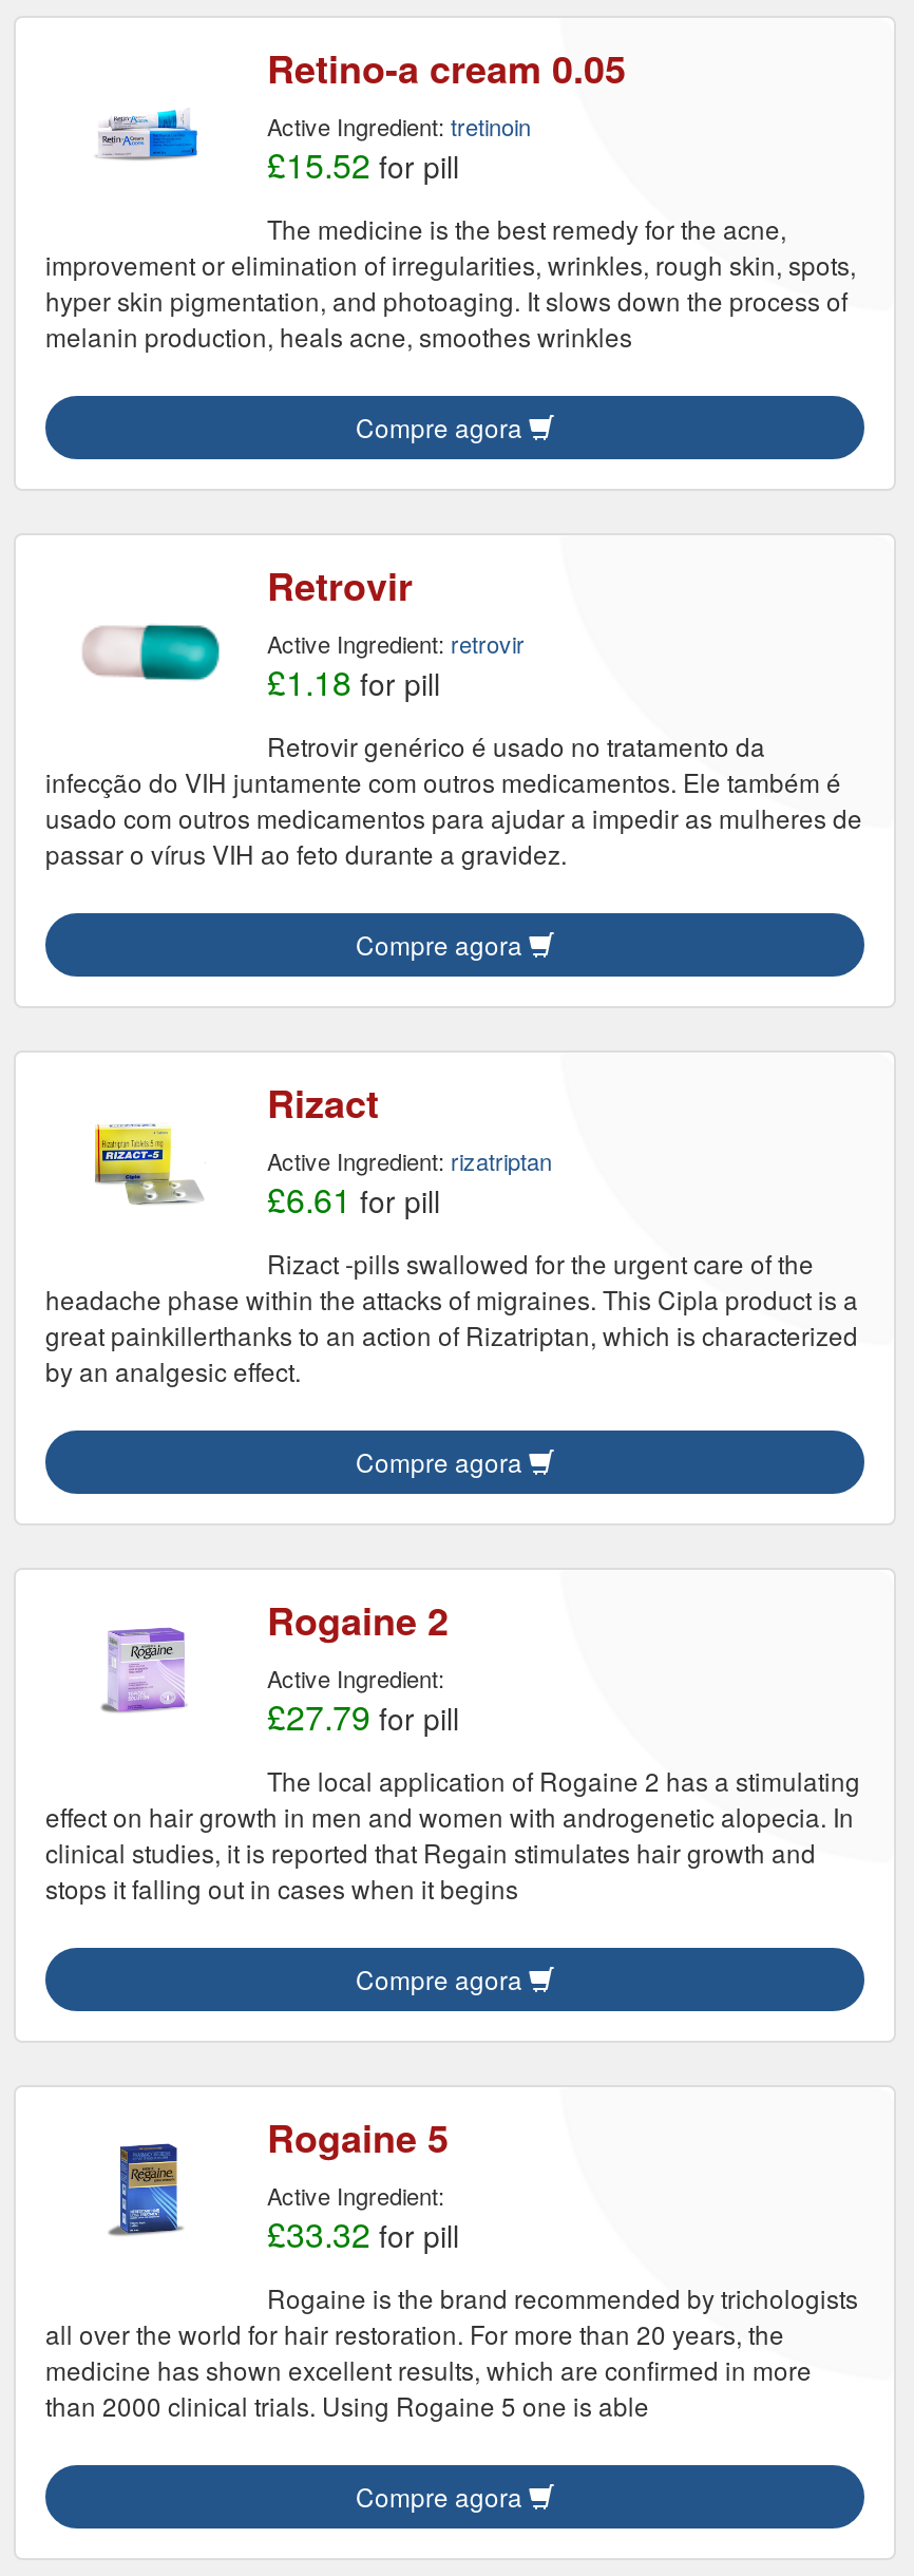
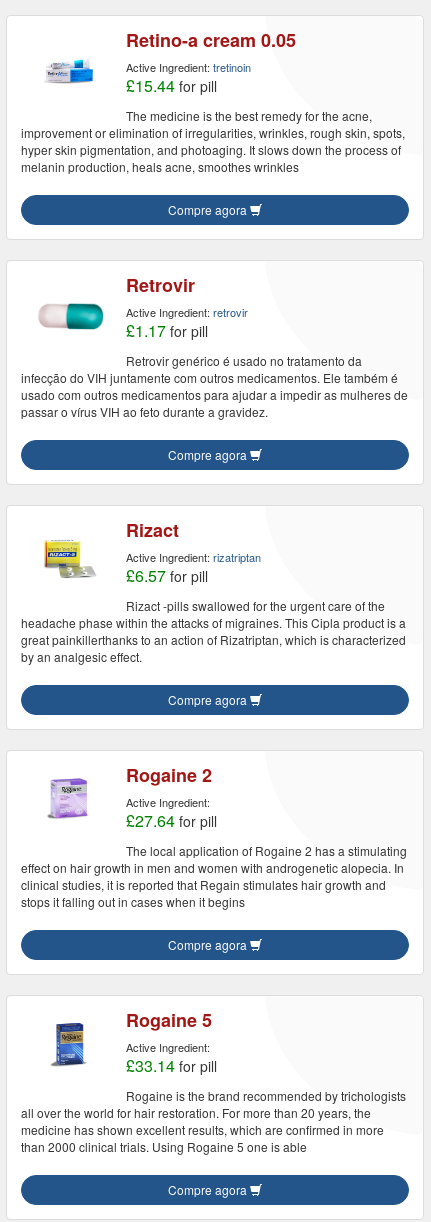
- £15.52 for pill
+ £15.44 for pill

- £1.18for pill
+ £1.17for pill

- £6.61 for pill
+ £6.57 for pill

- £27.79 for pill
+ £27.64 for pill

- £33.32 for pill
+ £33.14 for pill
